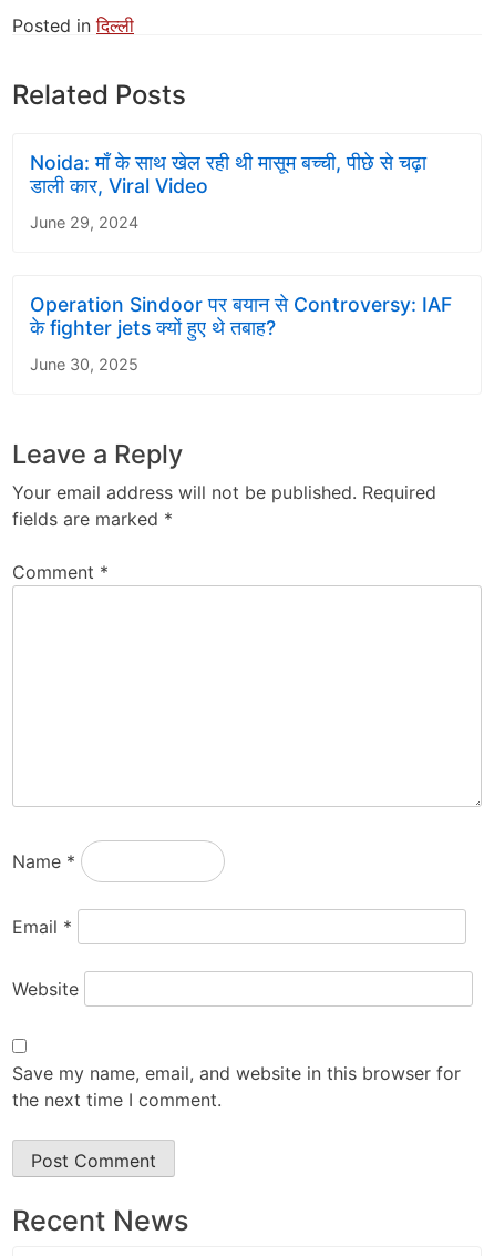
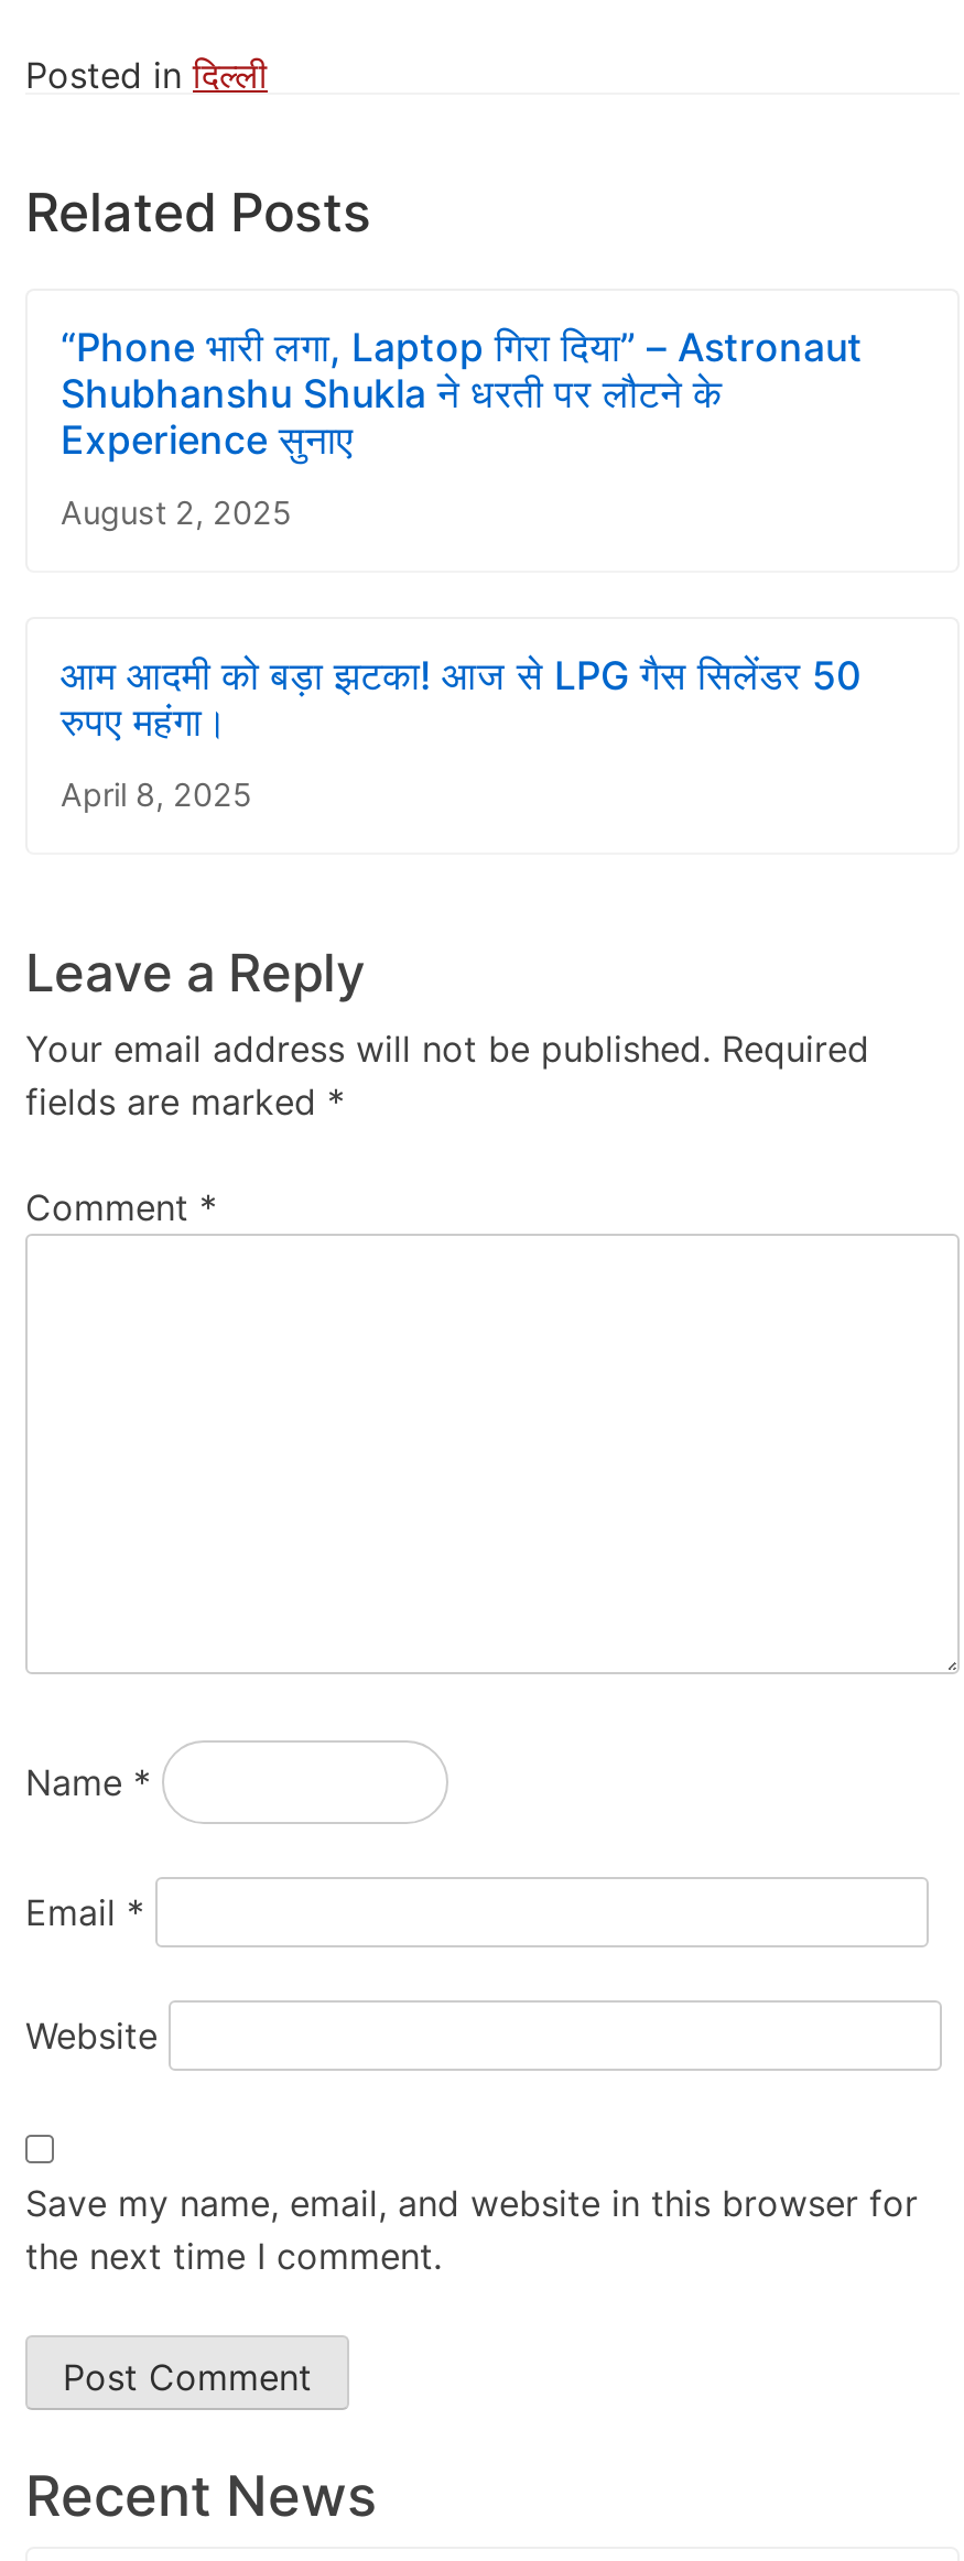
- Noida: माँ के साथ खेल रही थी मासूम बच्ची, पीछे से चढ़ा
- डाली कार, Viral Video
+ “Phone भारी लगा, Laptop गिरा दिया” – Astronaut
+ Shubhanshu Shukla ने धरती पर लौटने के
+ Experience सुनाए

- June 29, 2024
+ August 2, 2025

- Operation Sindoor पर बयान से Controversy: IAF
- के fighter jets क्यों हुए थे तबाह?
+ आम आदमी को बड़ा झटका! आज से LPG गैस सिलेंडर 50
+ रुपए महंगा।

- June 30, 2025
+ April 8, 2025
